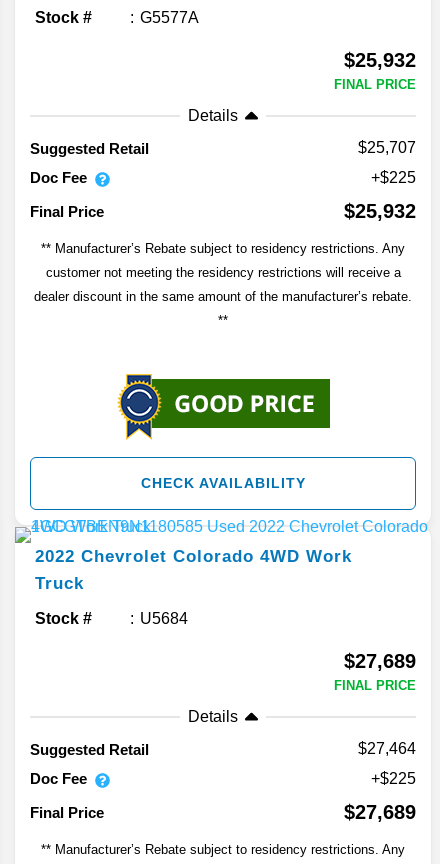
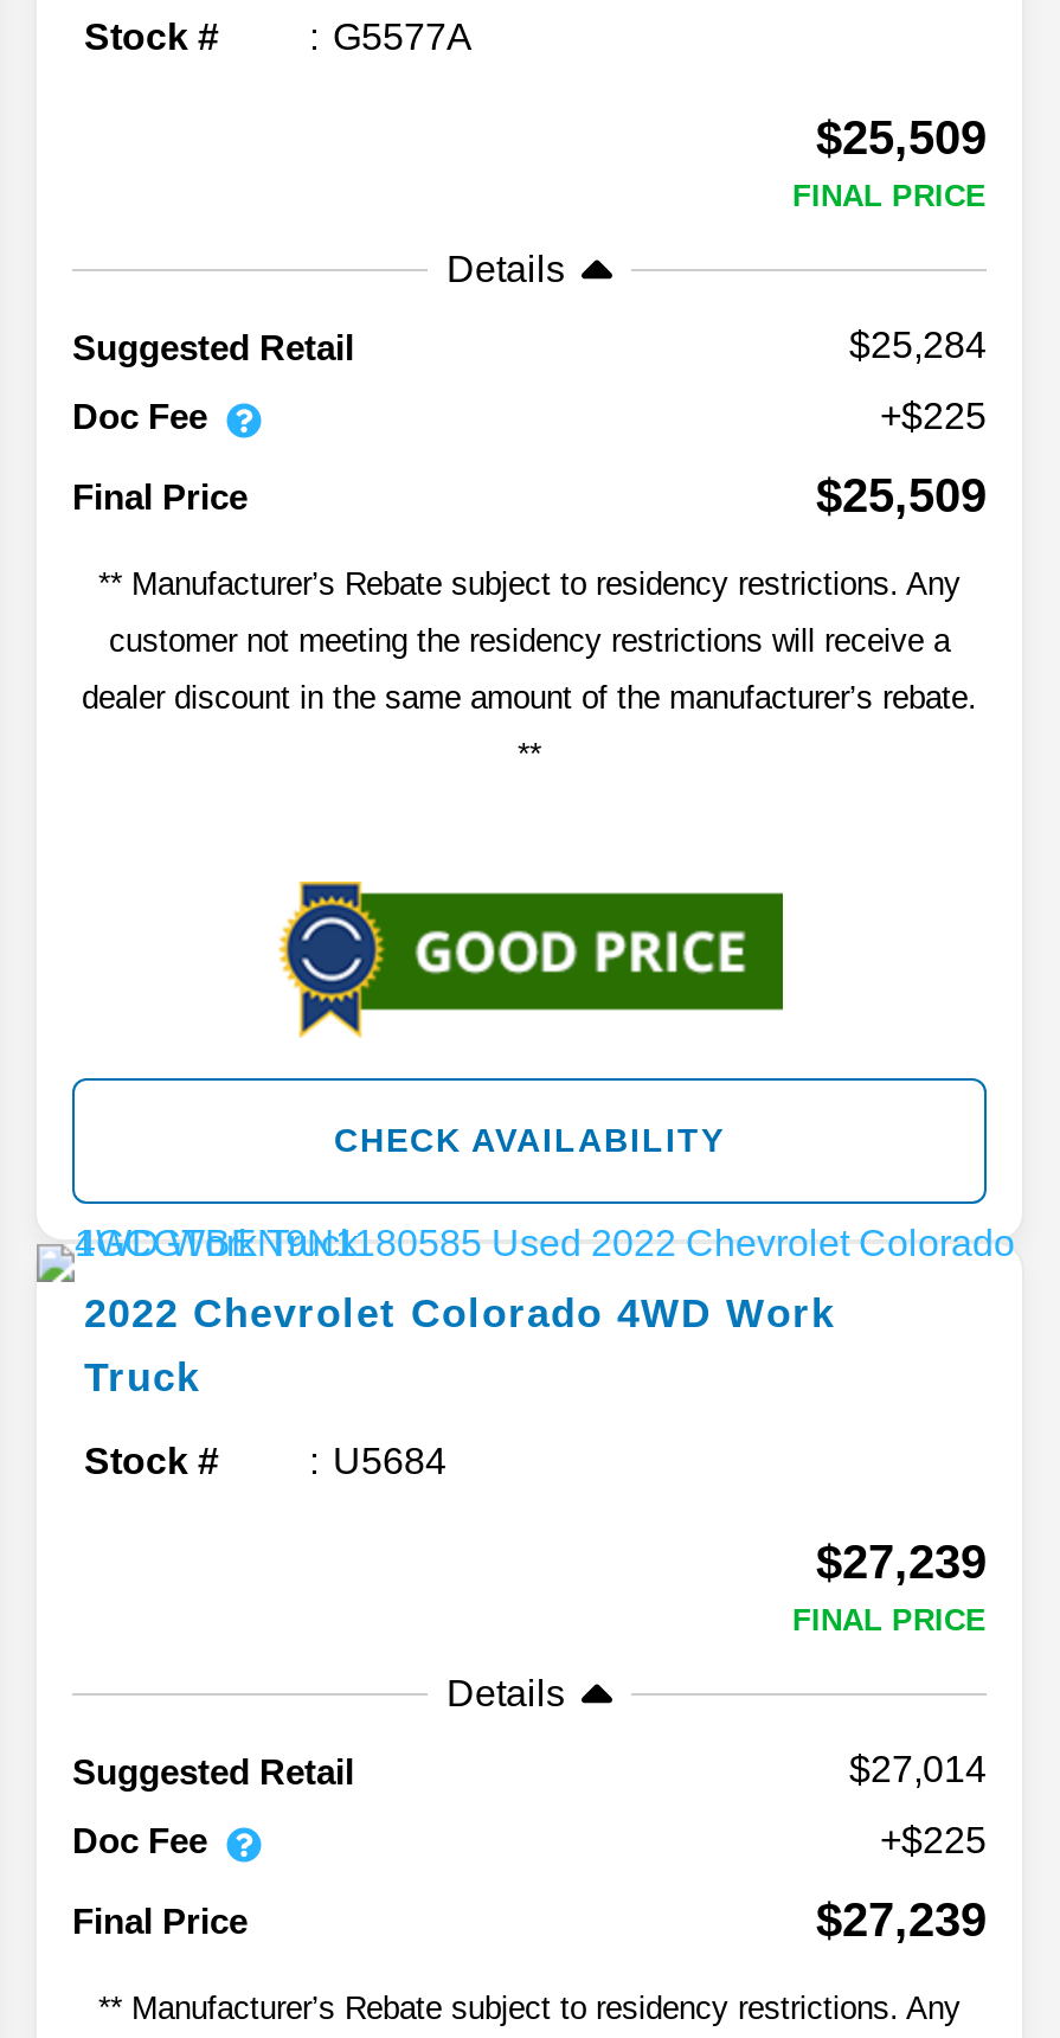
- $25,932
+ $25,509

- $25,707
+ $25,284

- $25,932
+ $25,509

- $27,689
+ $27,239

- $27,464
+ $27,014

- $27,689
+ $27,239
